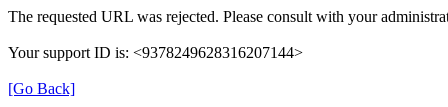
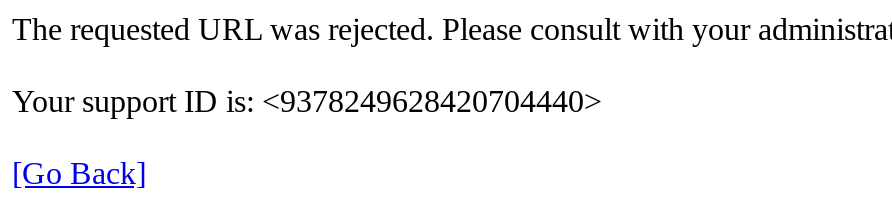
- Your support ID is: <9378249628316207144>
+ Your support ID is: <9378249628420704440>
